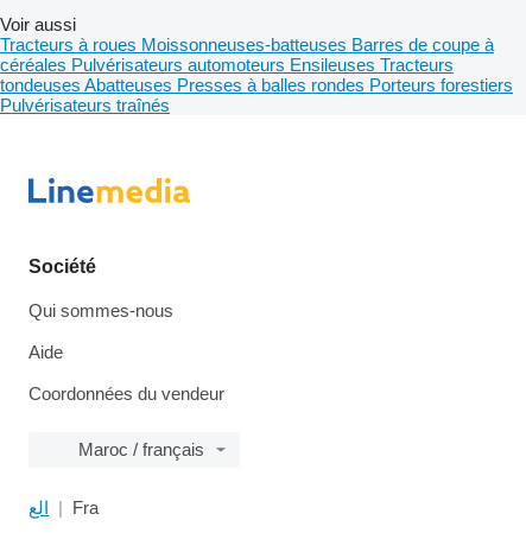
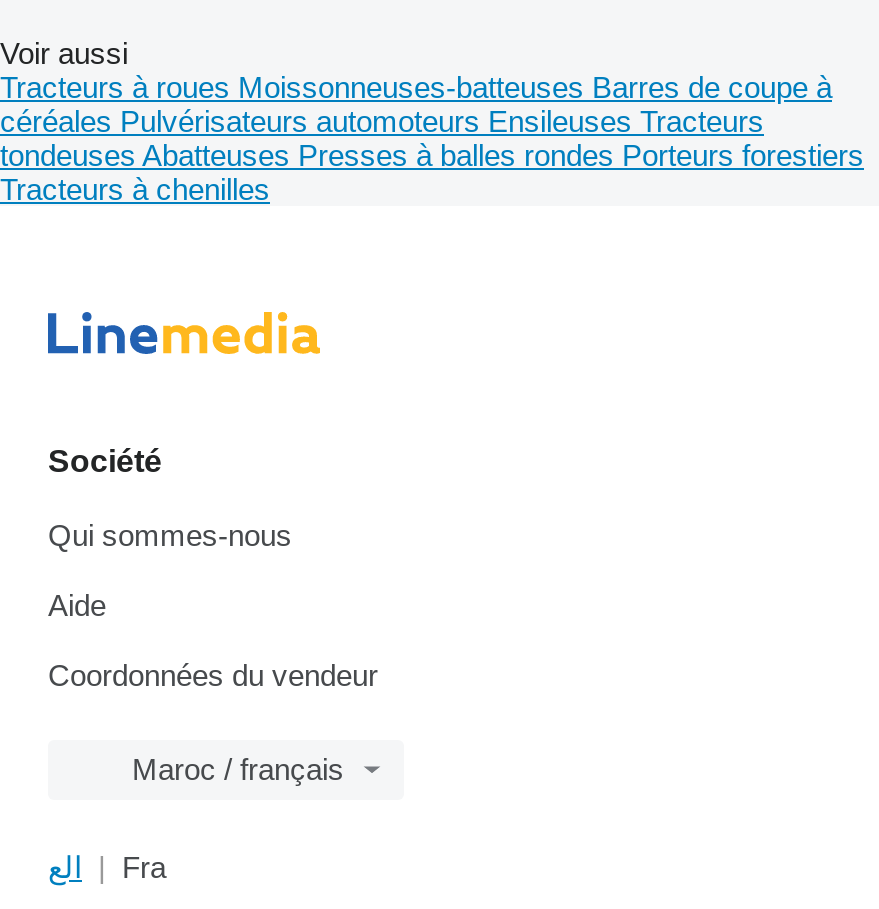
- Pulvérisateurs traînés
+ Tracteurs à chenilles
